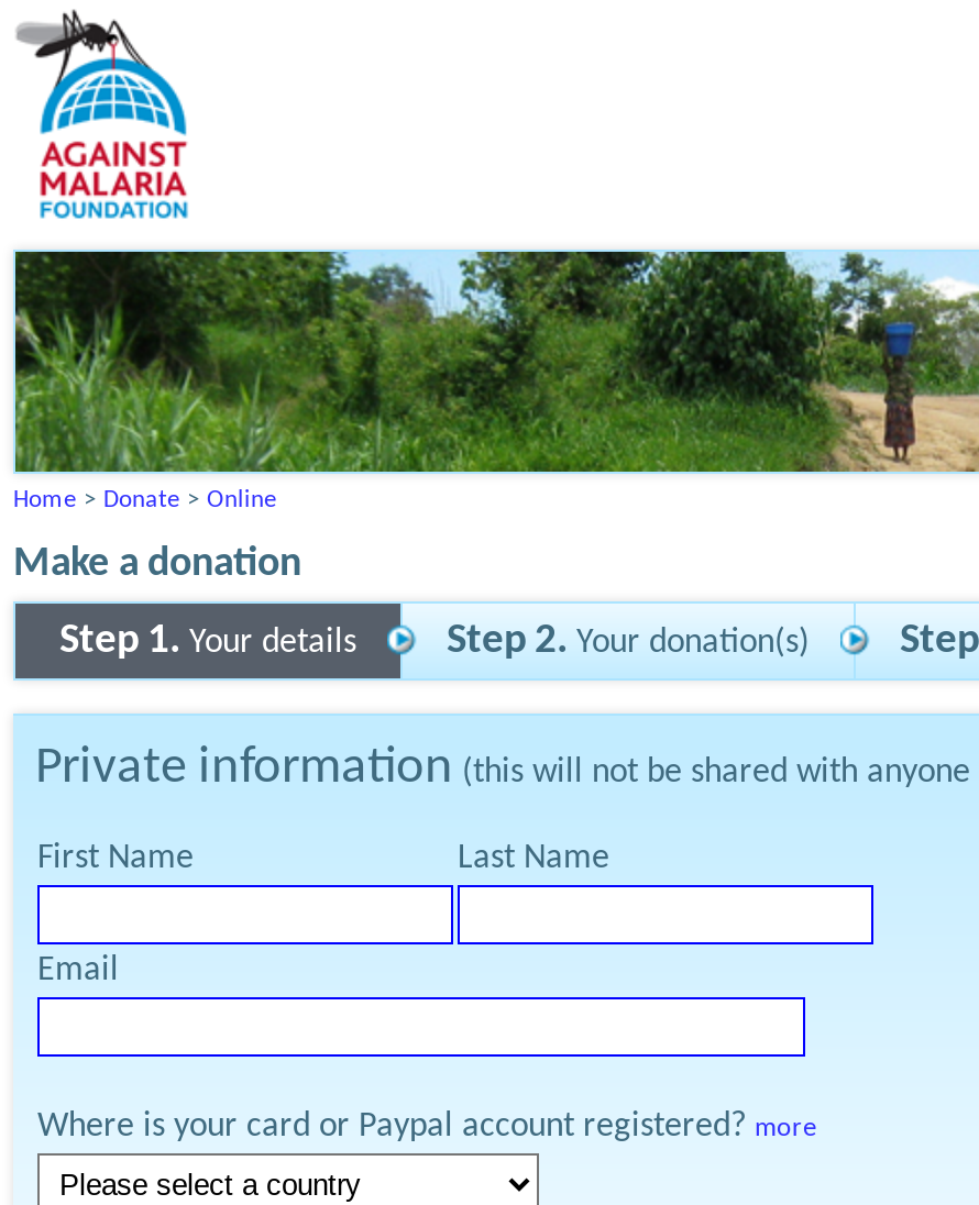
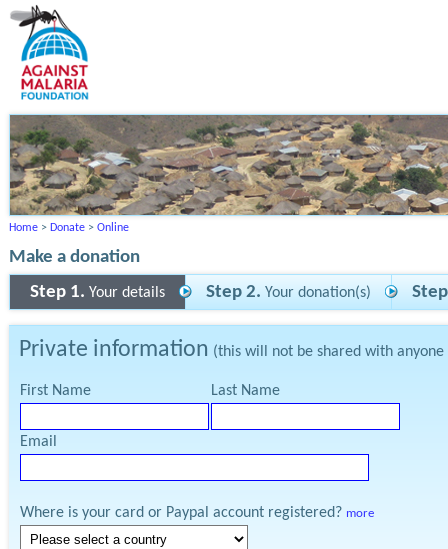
- [image]
+ [image]
